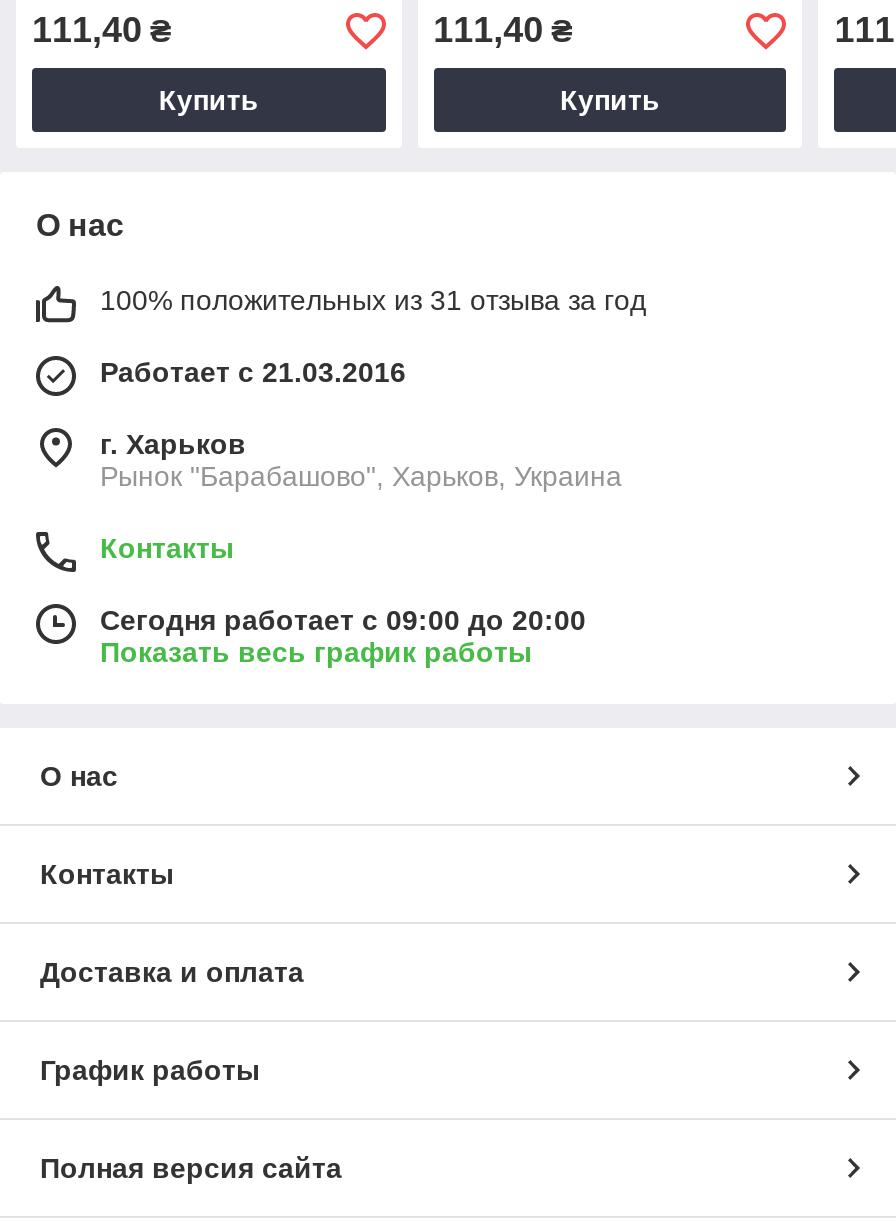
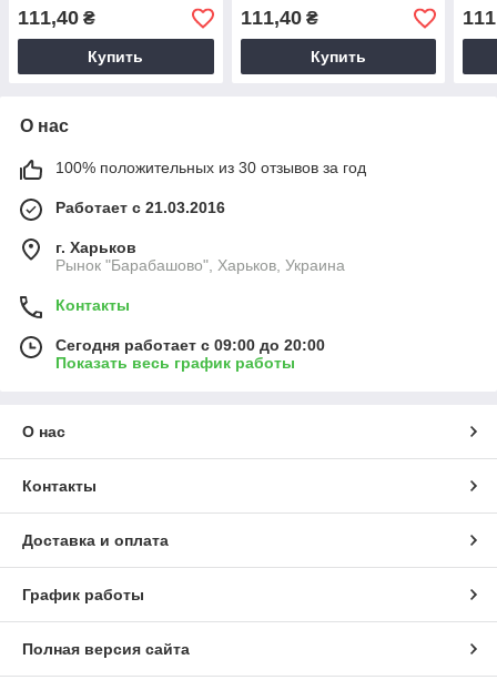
- 100% положительных из 31 отзыва за год
+ 100% положительных из 30 отзывов за год
